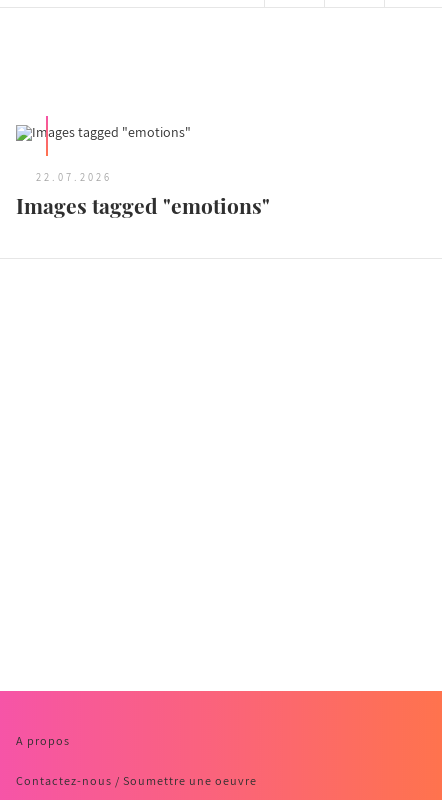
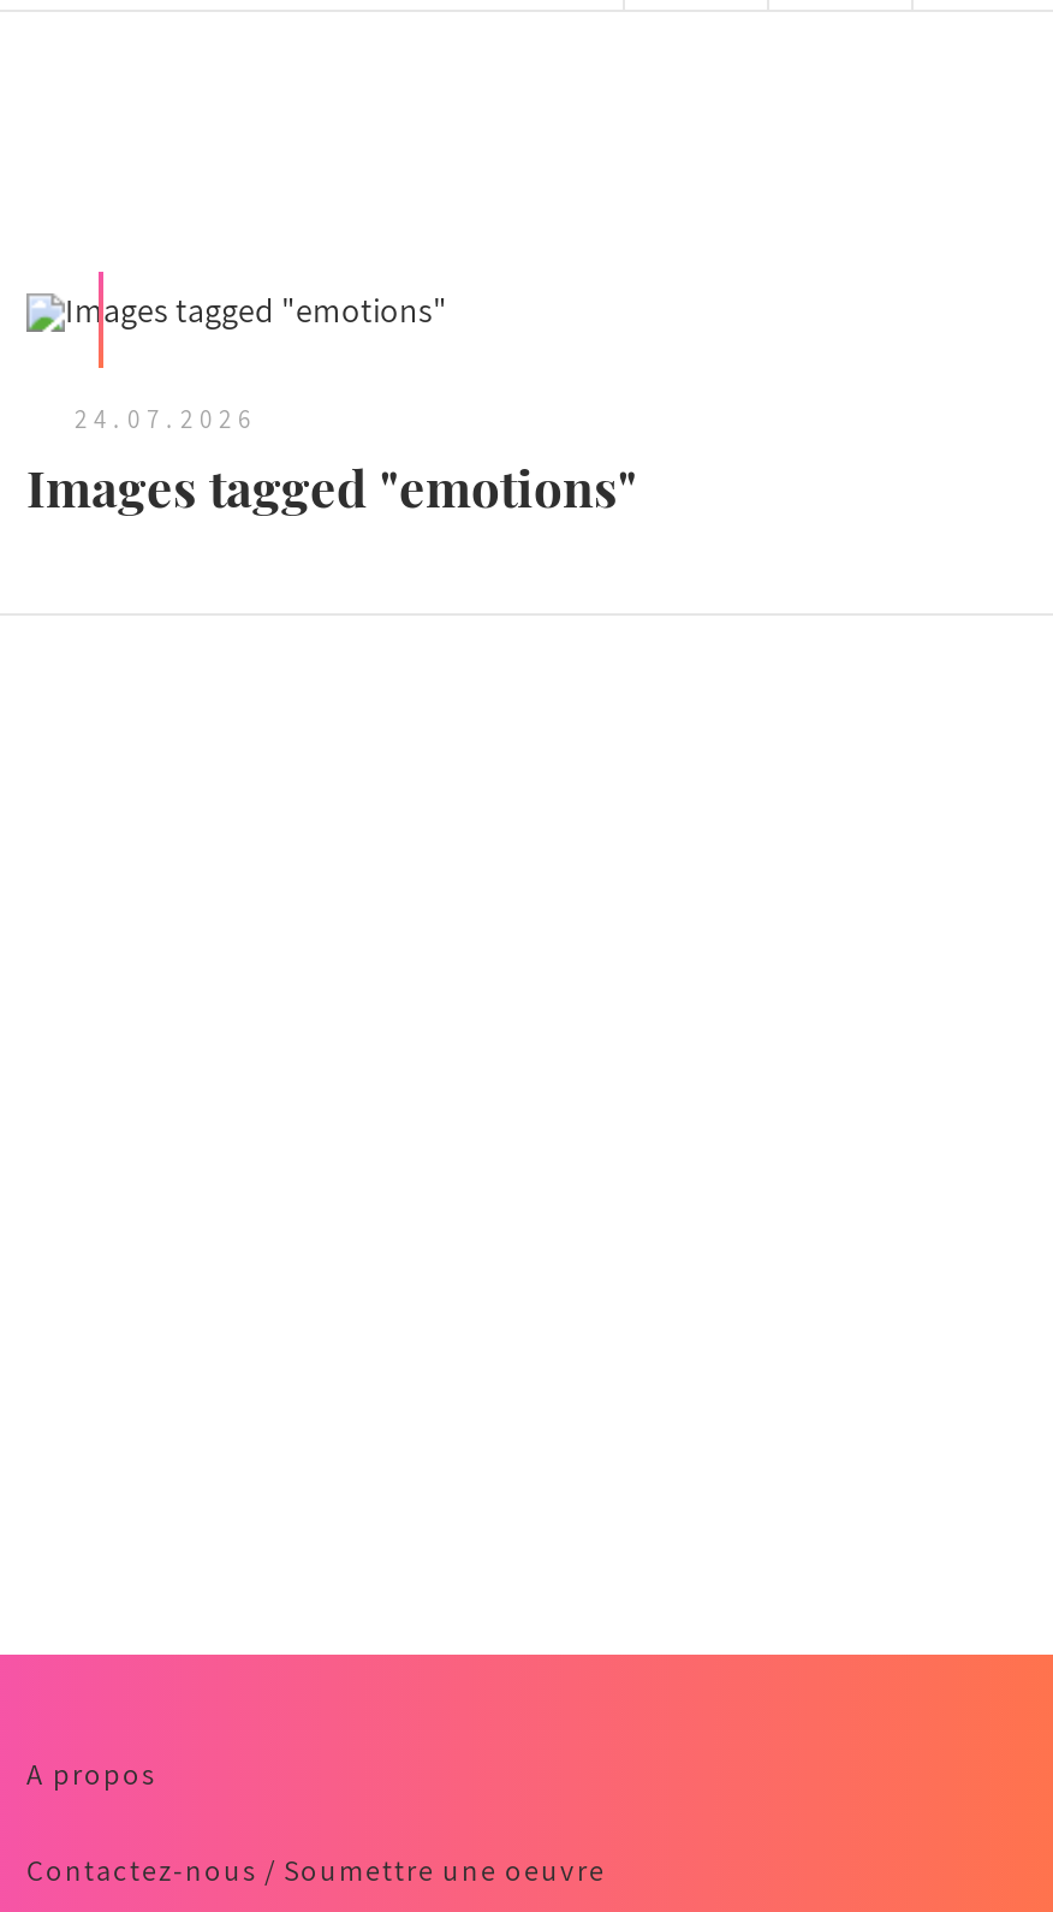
- 22.07.2026
+ 24.07.2026
